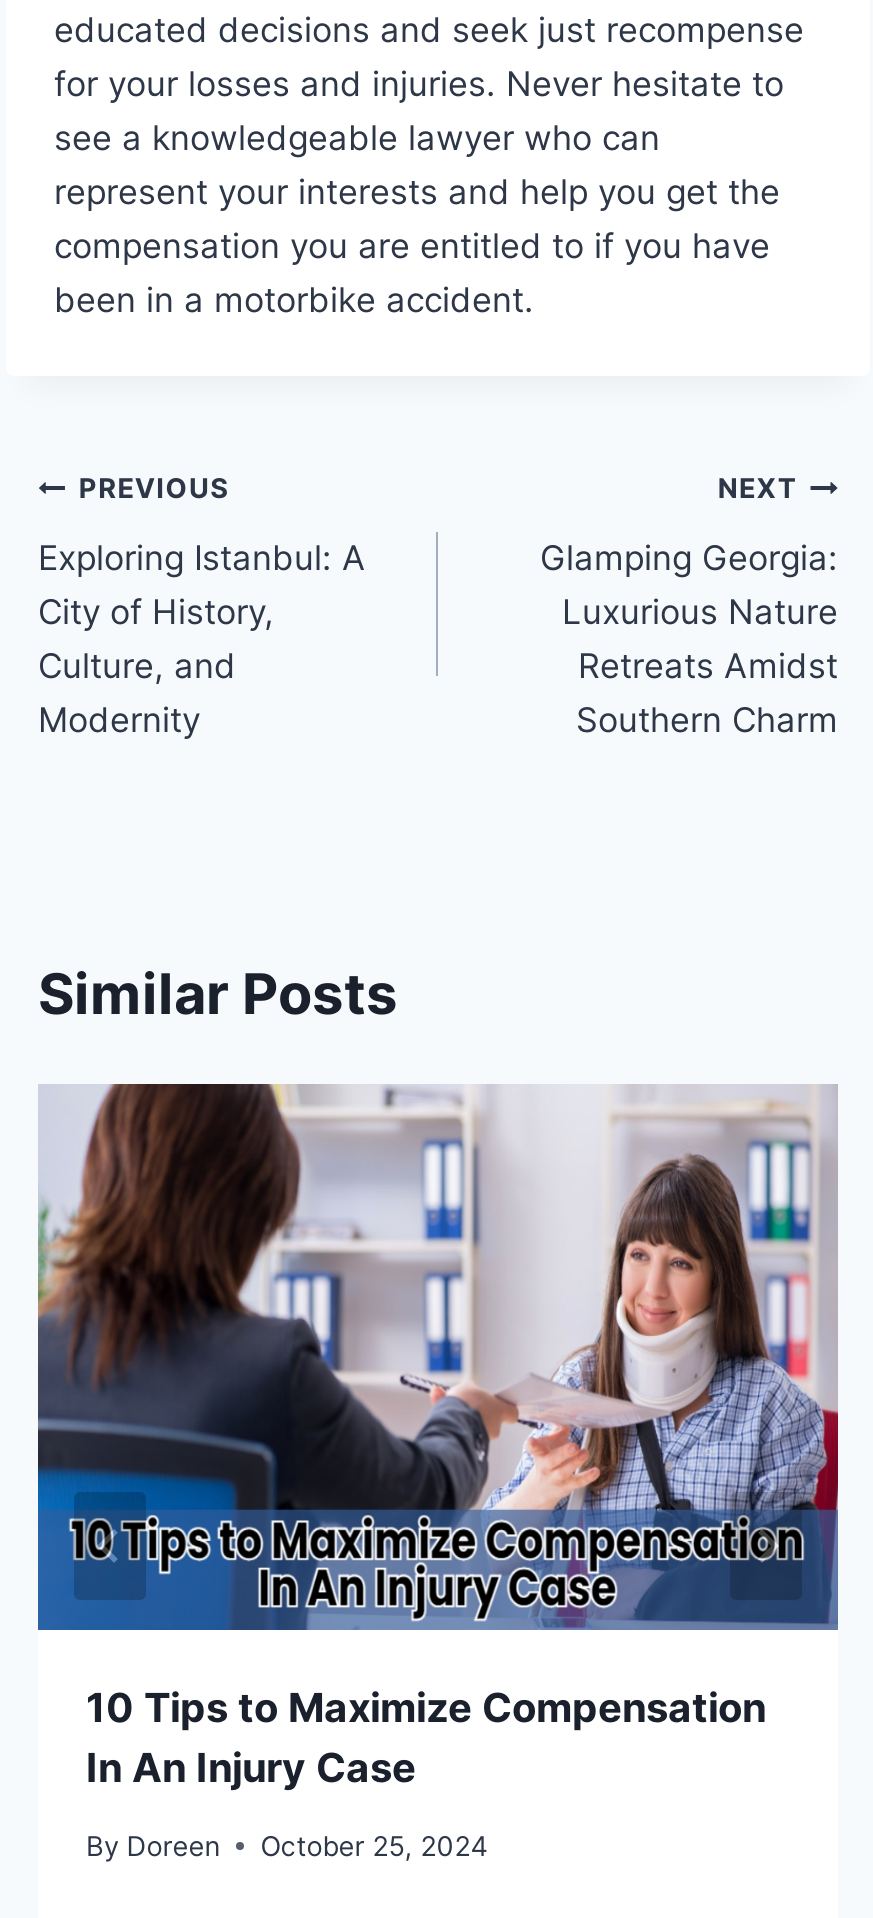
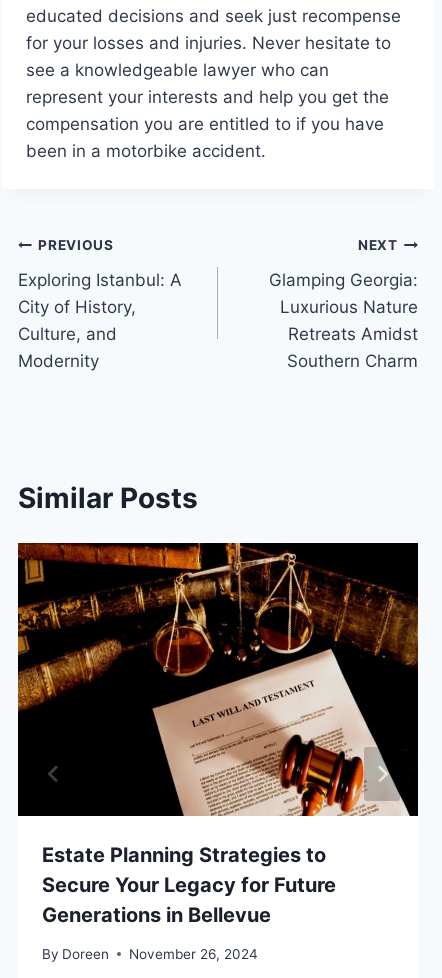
- [image]
- 10 Tips to Maximize Compensation
- In An Injury Case
+ [image]
+ Estate Planning Strategies to
+ Secure Your Legacy for Future
+ Generations in Bellevue

- By Doreen October 25, 2024
+ By Doreen November 26, 2024
